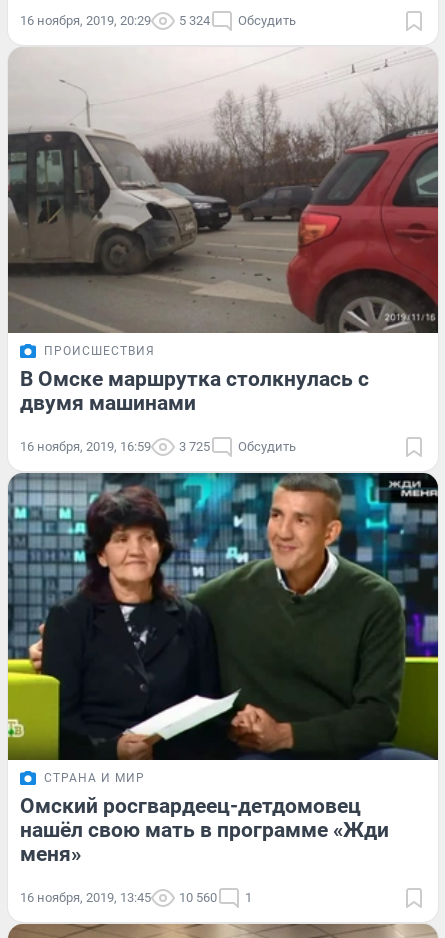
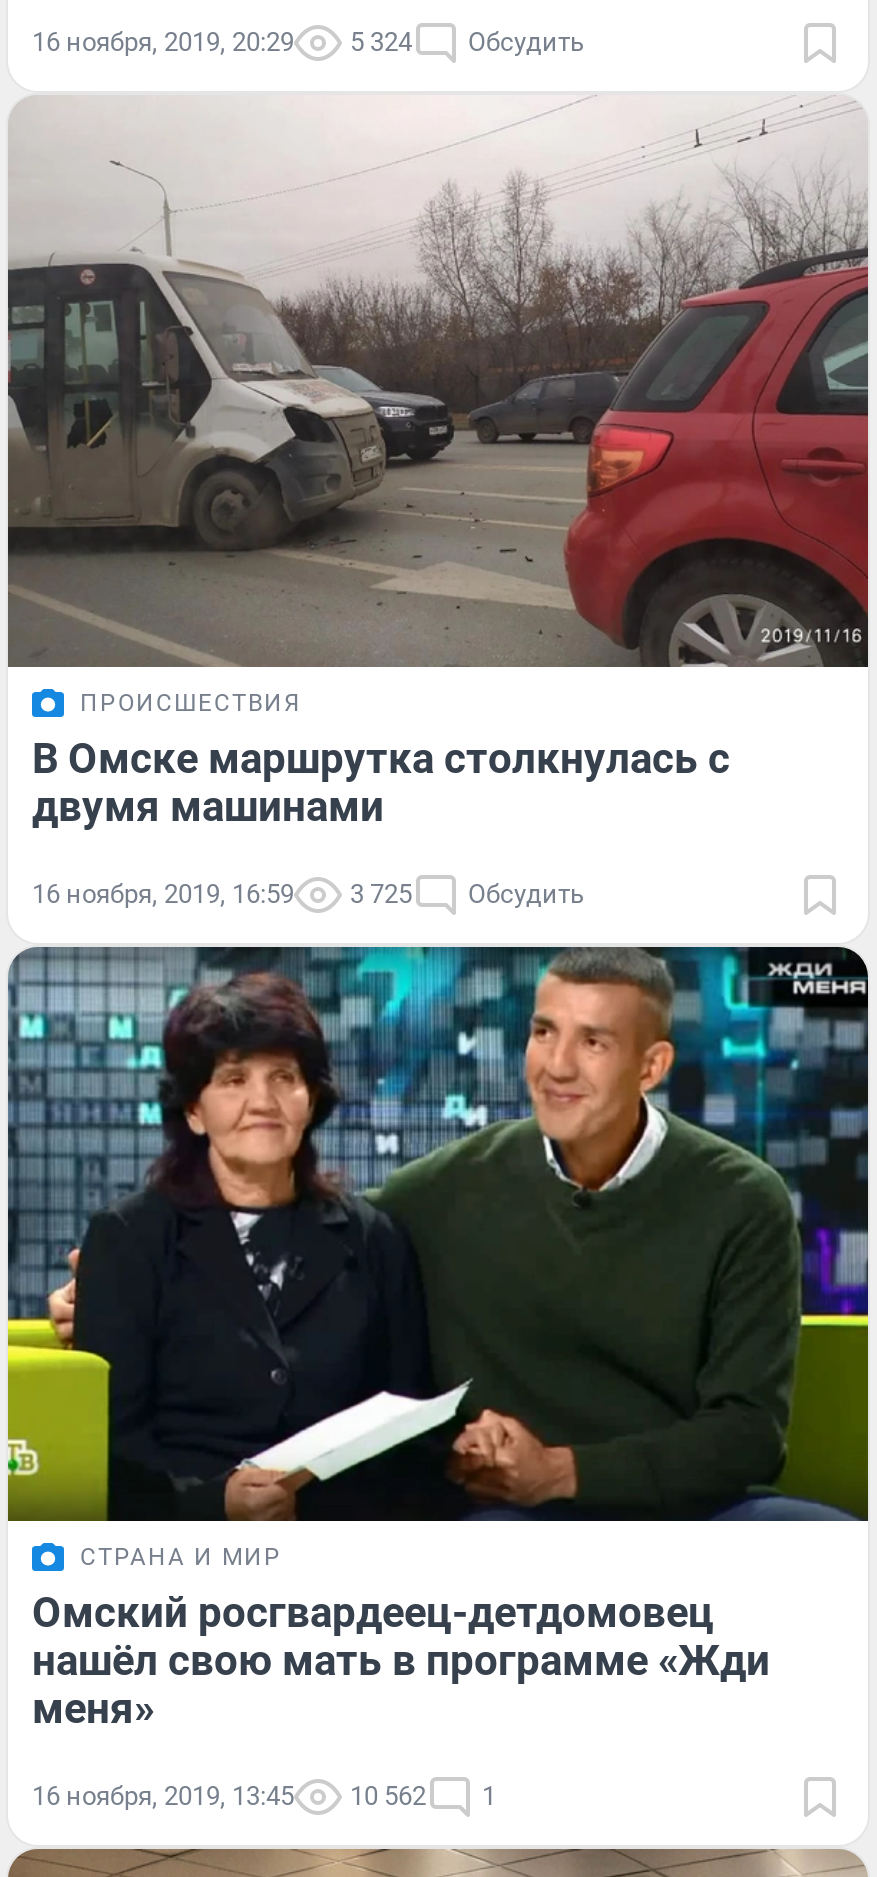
- 16 ноября, 2019, 13:45 10 560 1
+ 16 ноября, 2019, 13:45 10 562 1
